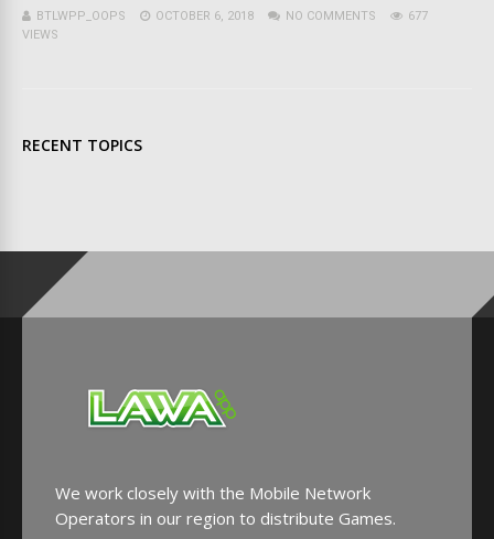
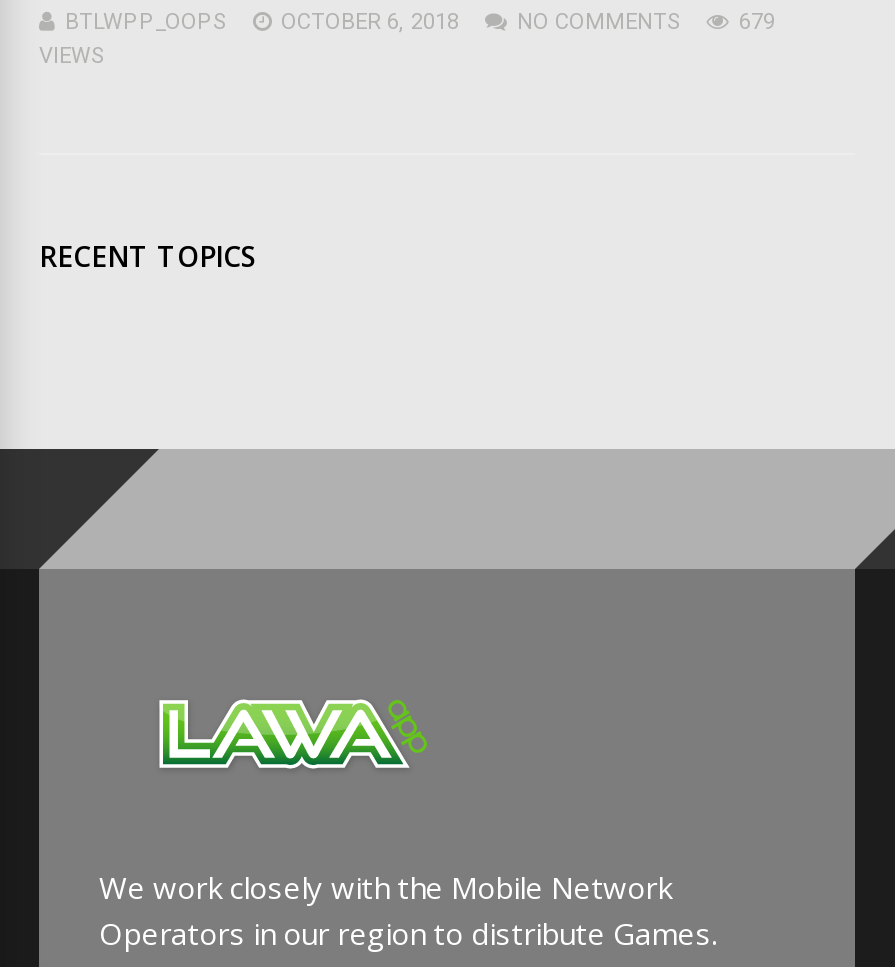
- 677
+ 679
